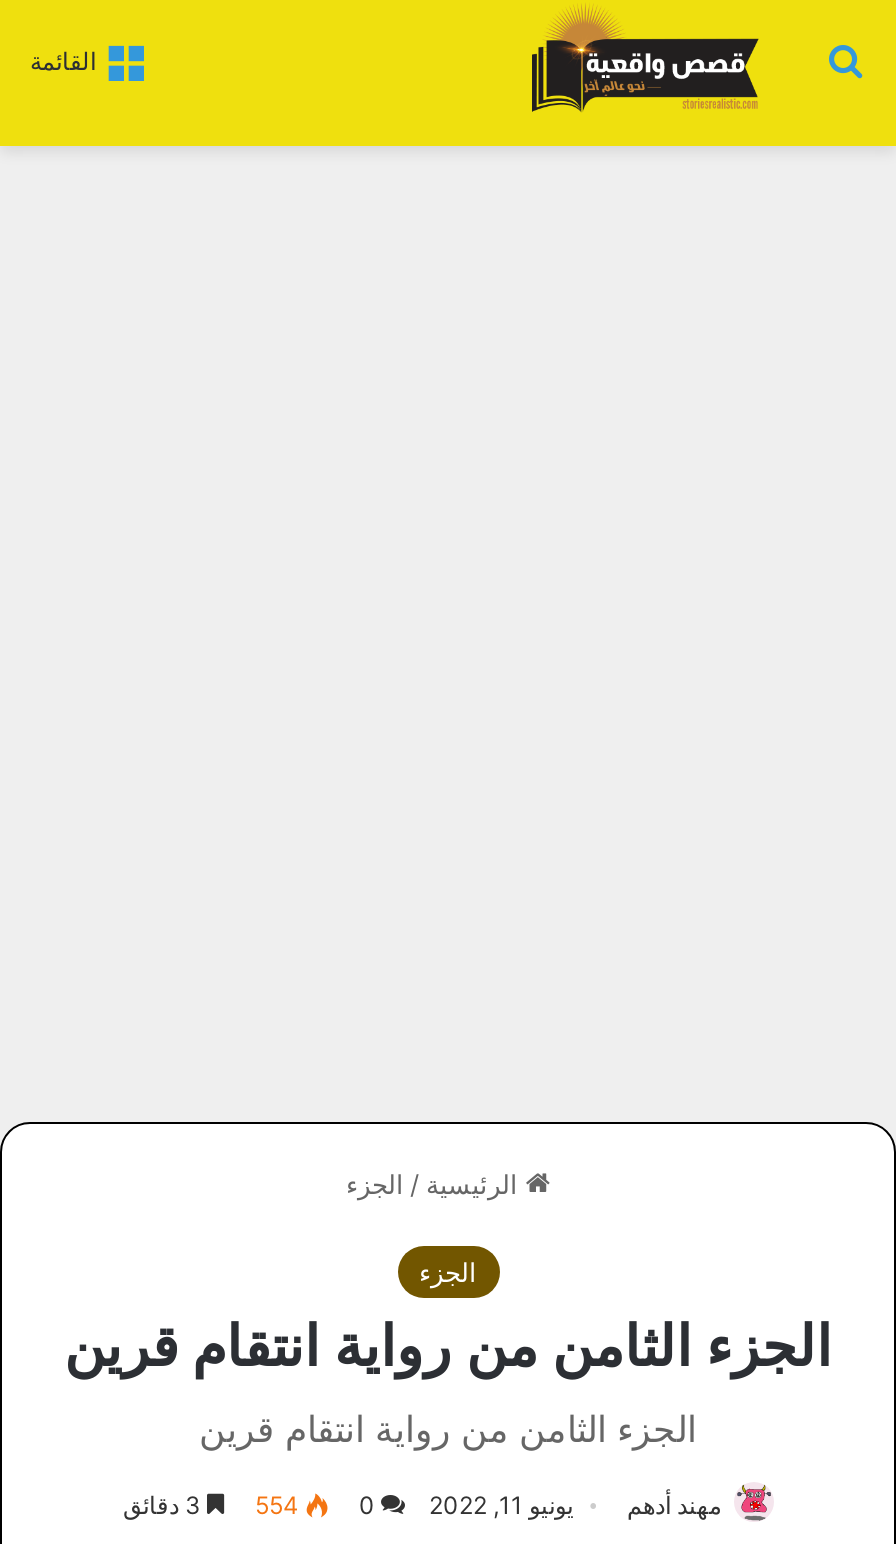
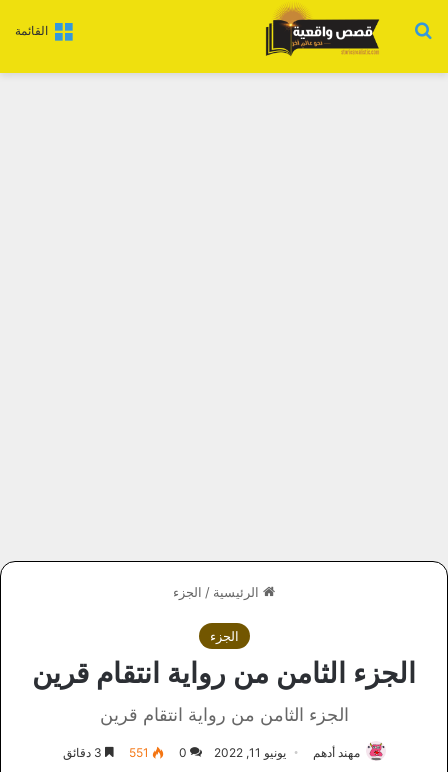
- 554
+ 551
